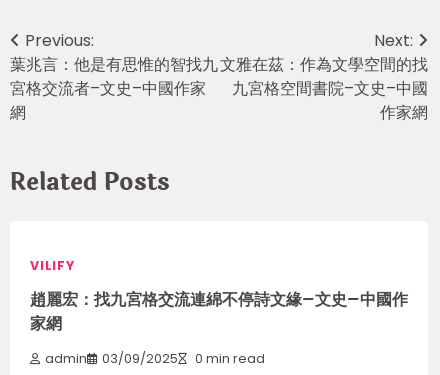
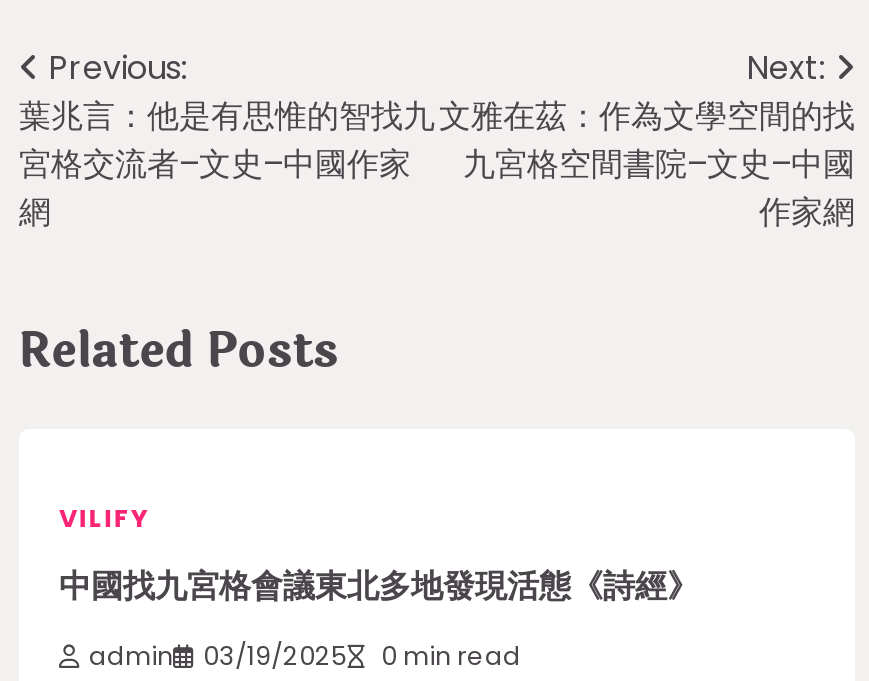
- 趙麗宏：找九宮格交流連綿不停詩文緣–文史–中國作
- 家網
+ 中國找九宮格會議東北多地發現活態《詩經》

- admin 03/09/2025 0 min read
+ admin 03/19/2025 0 min read
